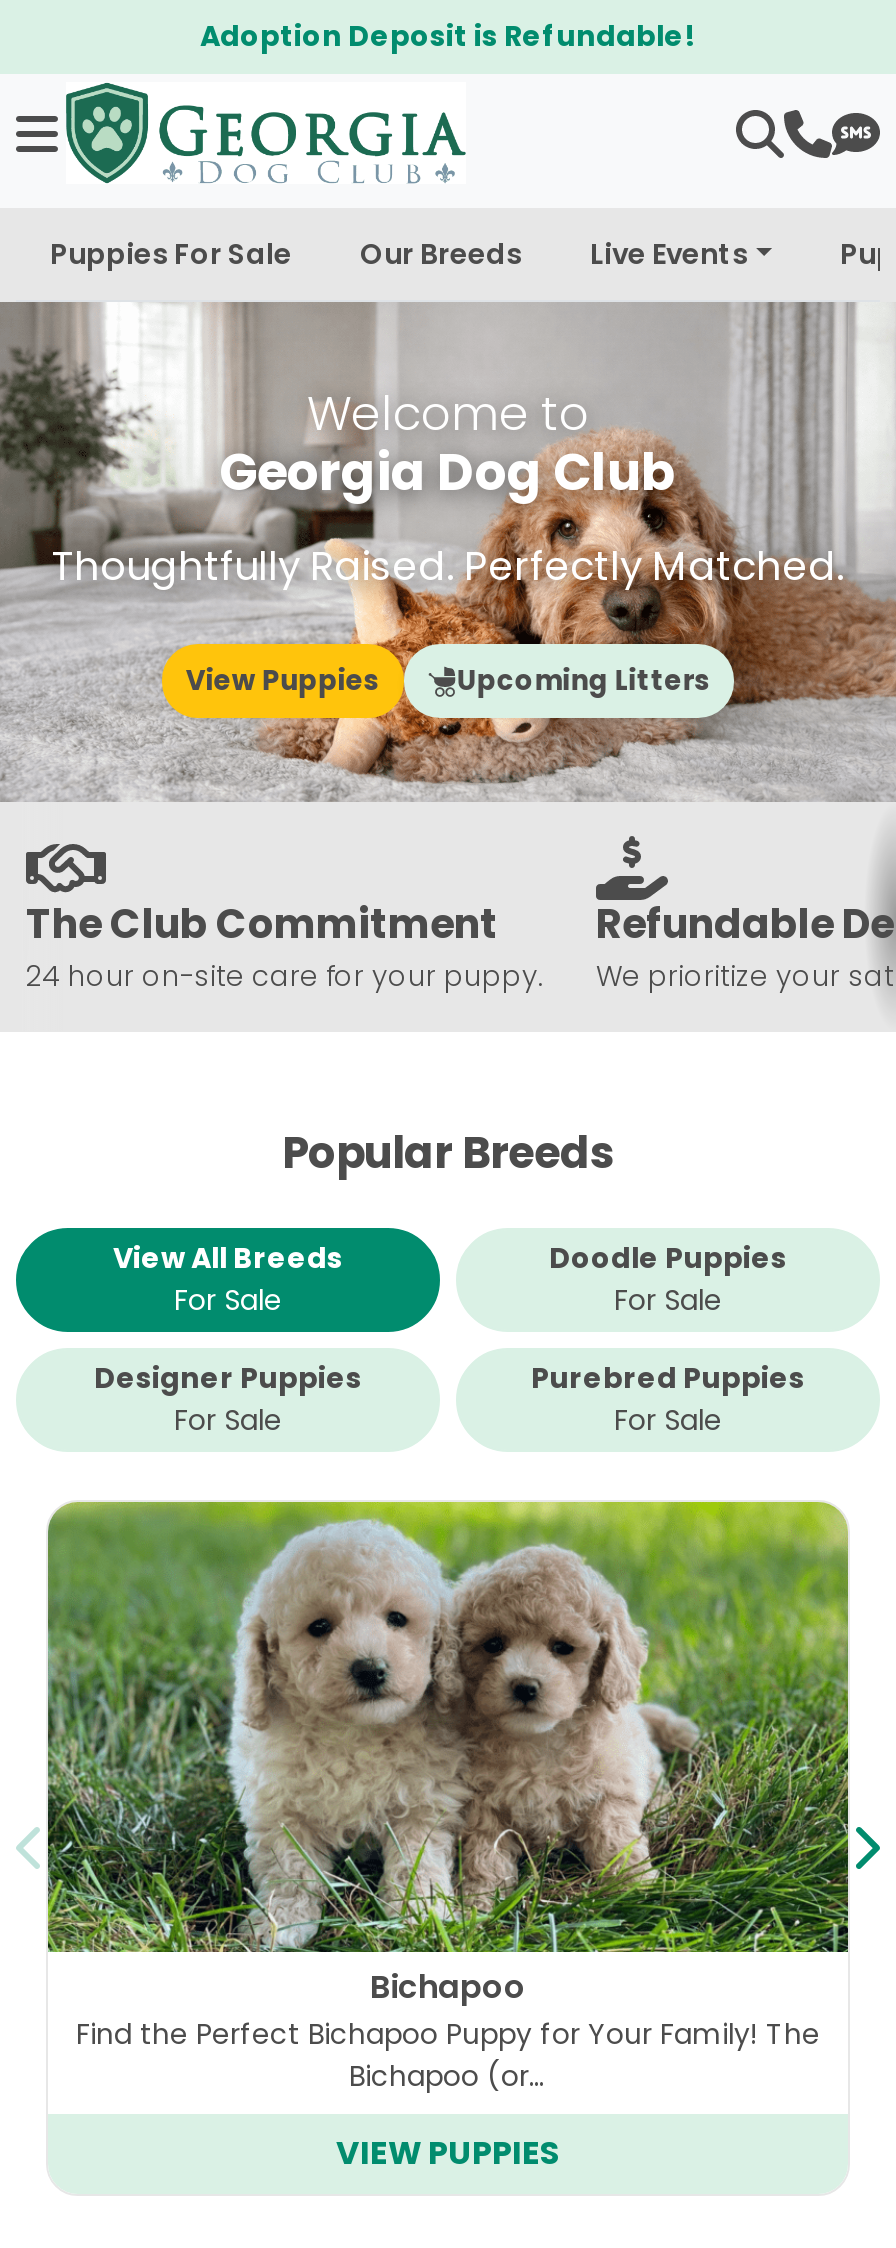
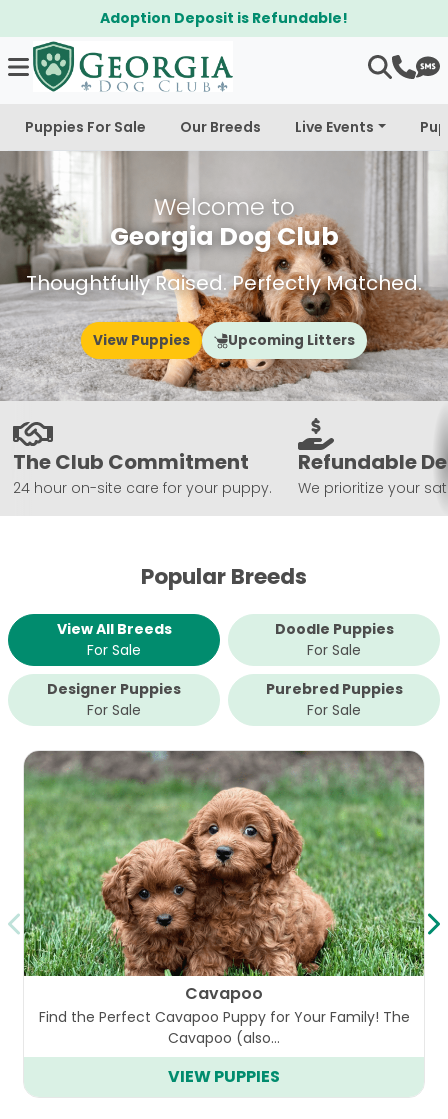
- [image]
- Bichapoo
- Find the Perfect Bichapoo Puppy for Your Family! The
- Bichapoo (or…
+ [image]
+ Cavapoo
+ Find the Perfect Cavapoo Puppy for Your Family! The
+ Cavapoo (also…
